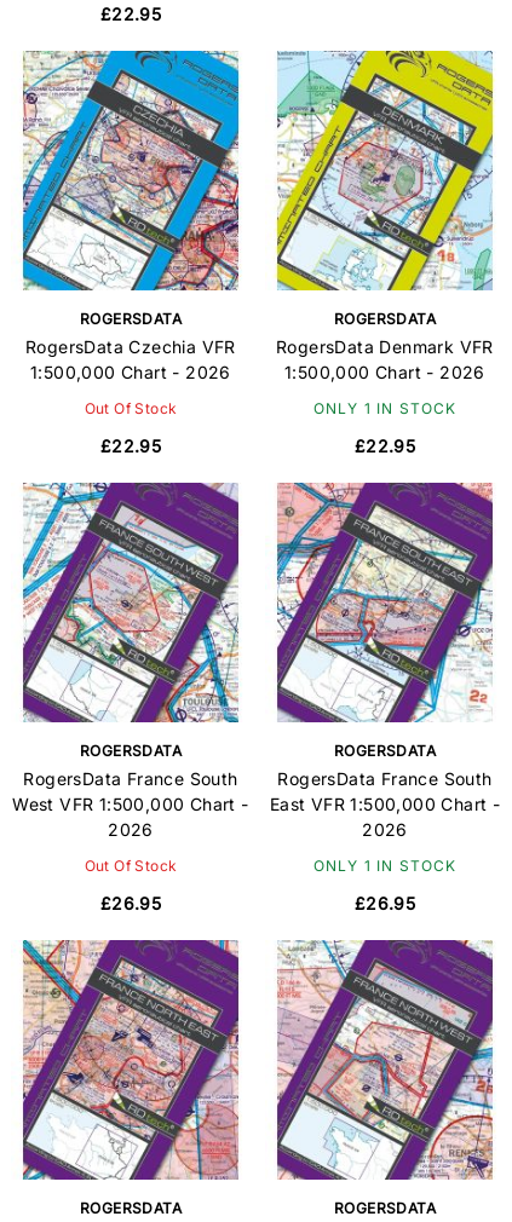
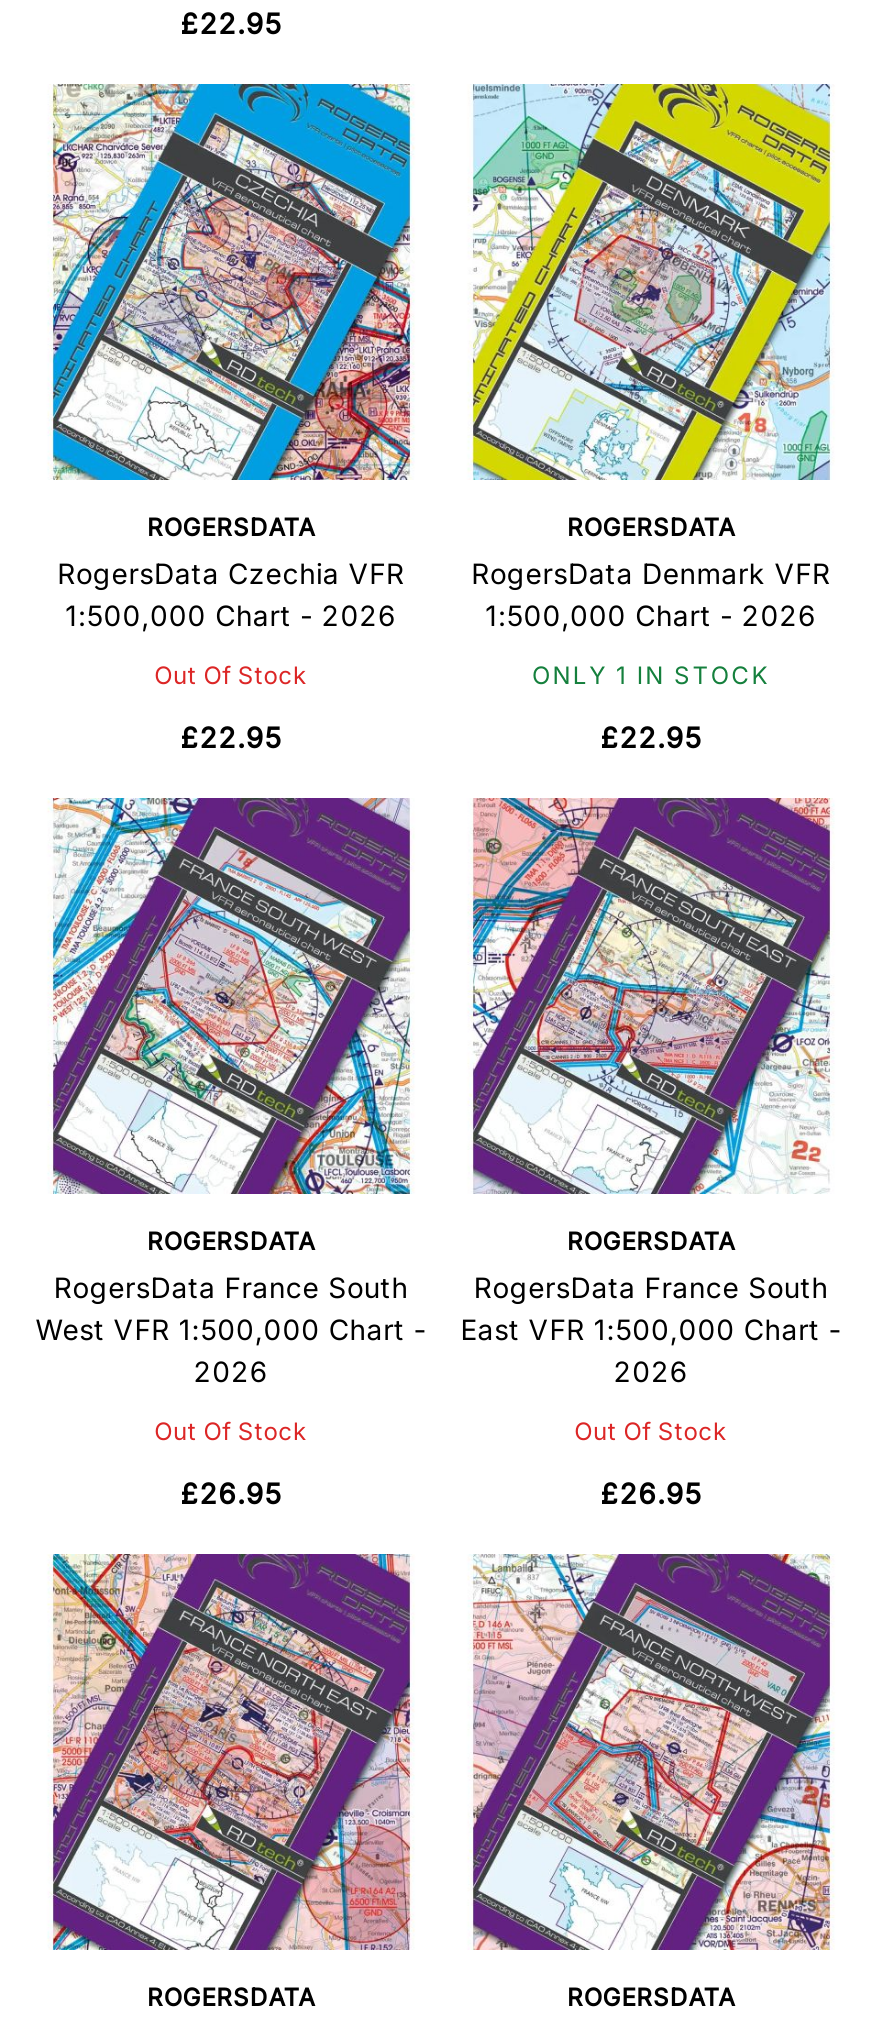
- ONLY 1 IN STOCK
+ Out Of Stock
